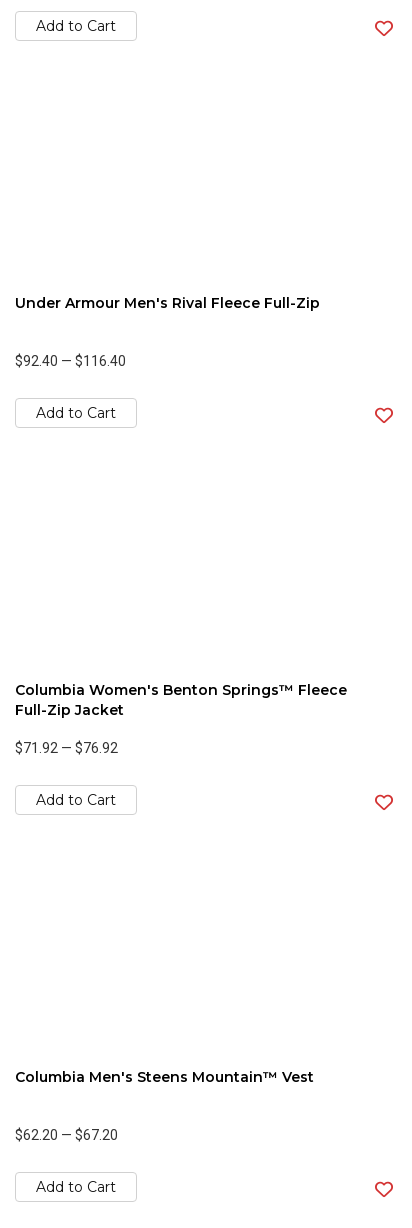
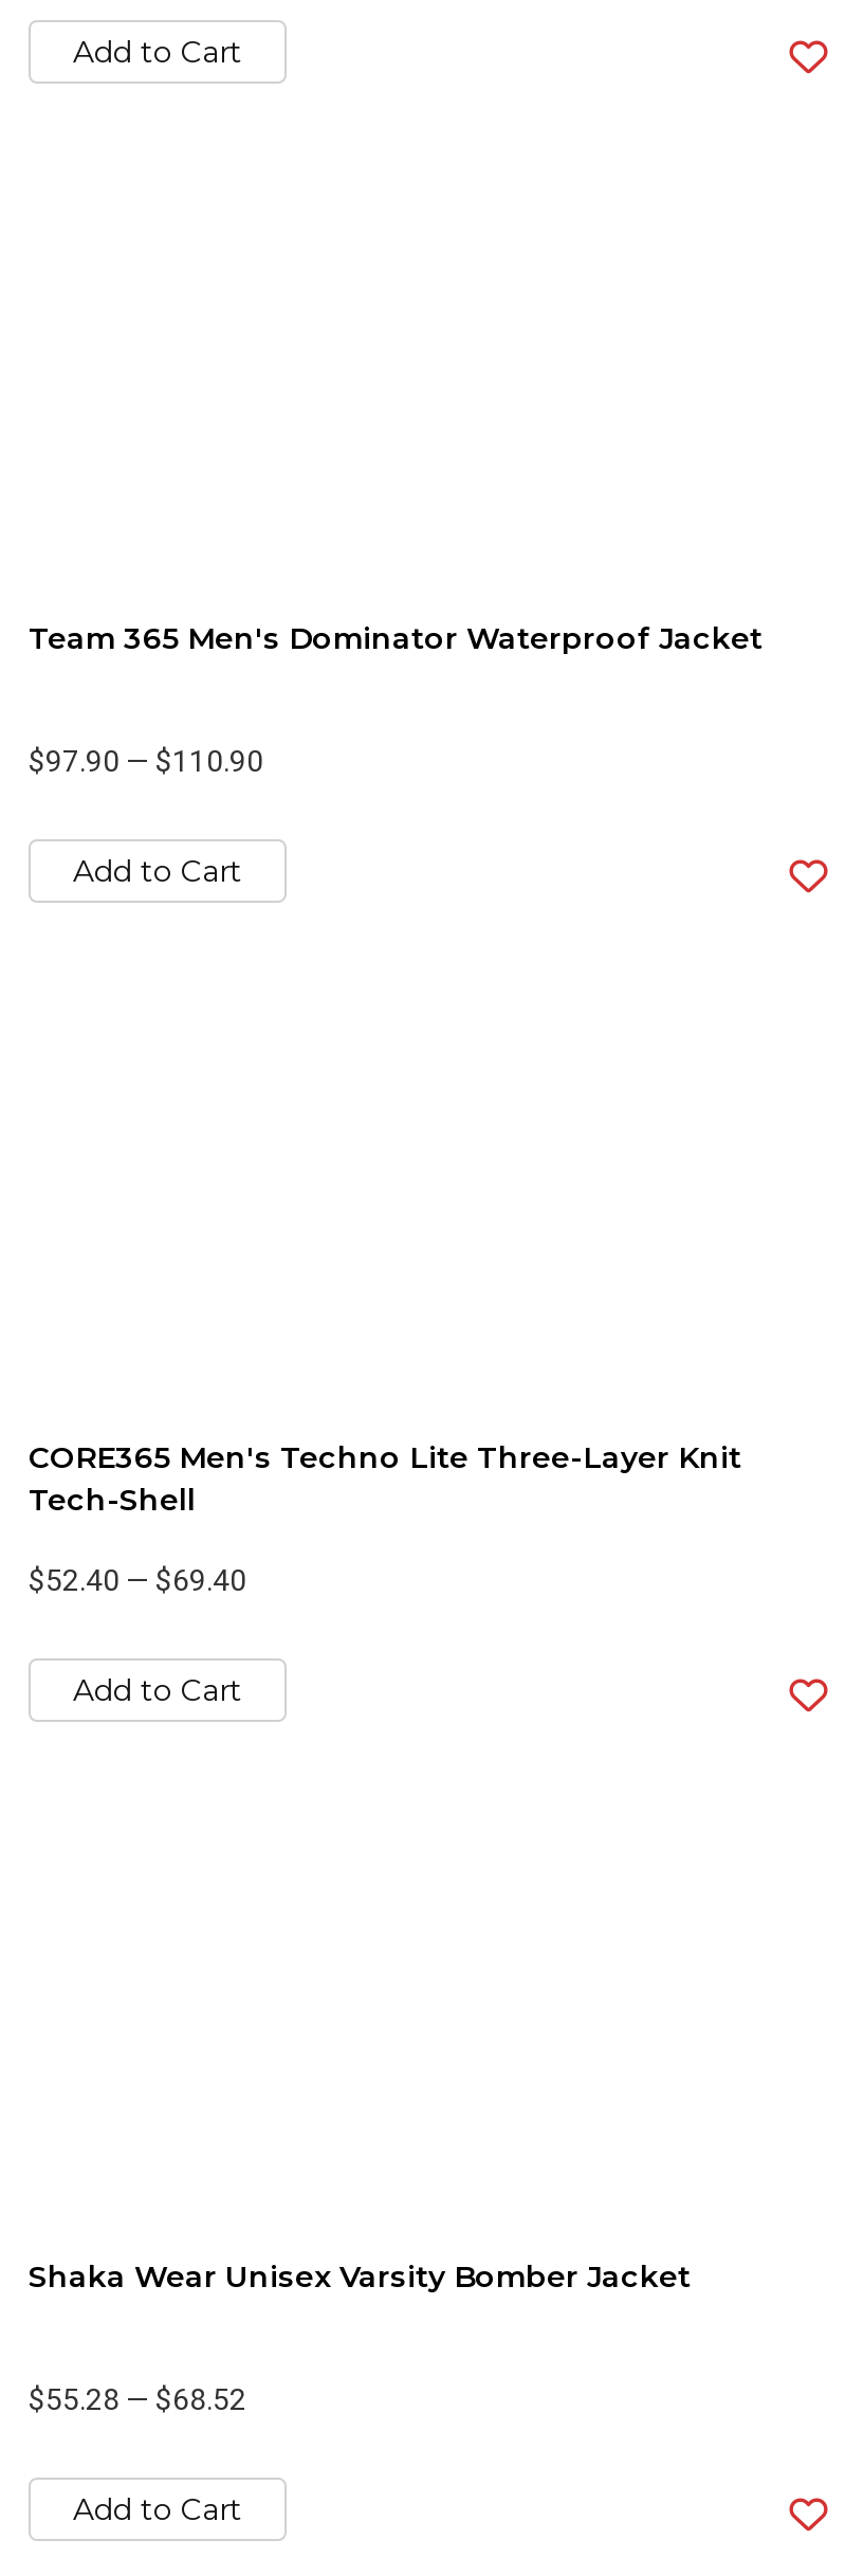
- Under Armour Men's Rival Fleece Full-Zip
+ Team 365 Men's Dominator Waterproof Jacket

- $92.40 — $116.40
+ $97.90 — $110.90

- Columbia Women's Benton Springs™ Fleece
- Full-Zip Jacket
+ CORE365 Men's Techno Lite Three-Layer Knit
+ Tech-Shell

- $71.92 — $76.92
+ $52.40 — $69.40

- Columbia Men's Steens Mountain™ Vest
+ Shaka Wear Unisex Varsity Bomber Jacket

- $62.20 — $67.20
+ $55.28 — $68.52
